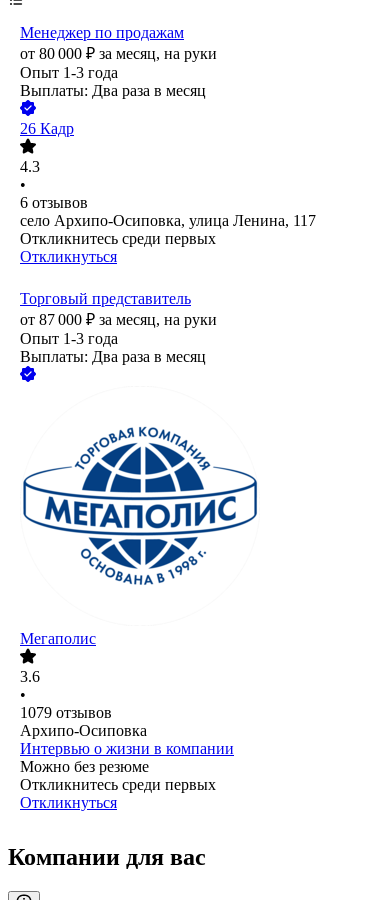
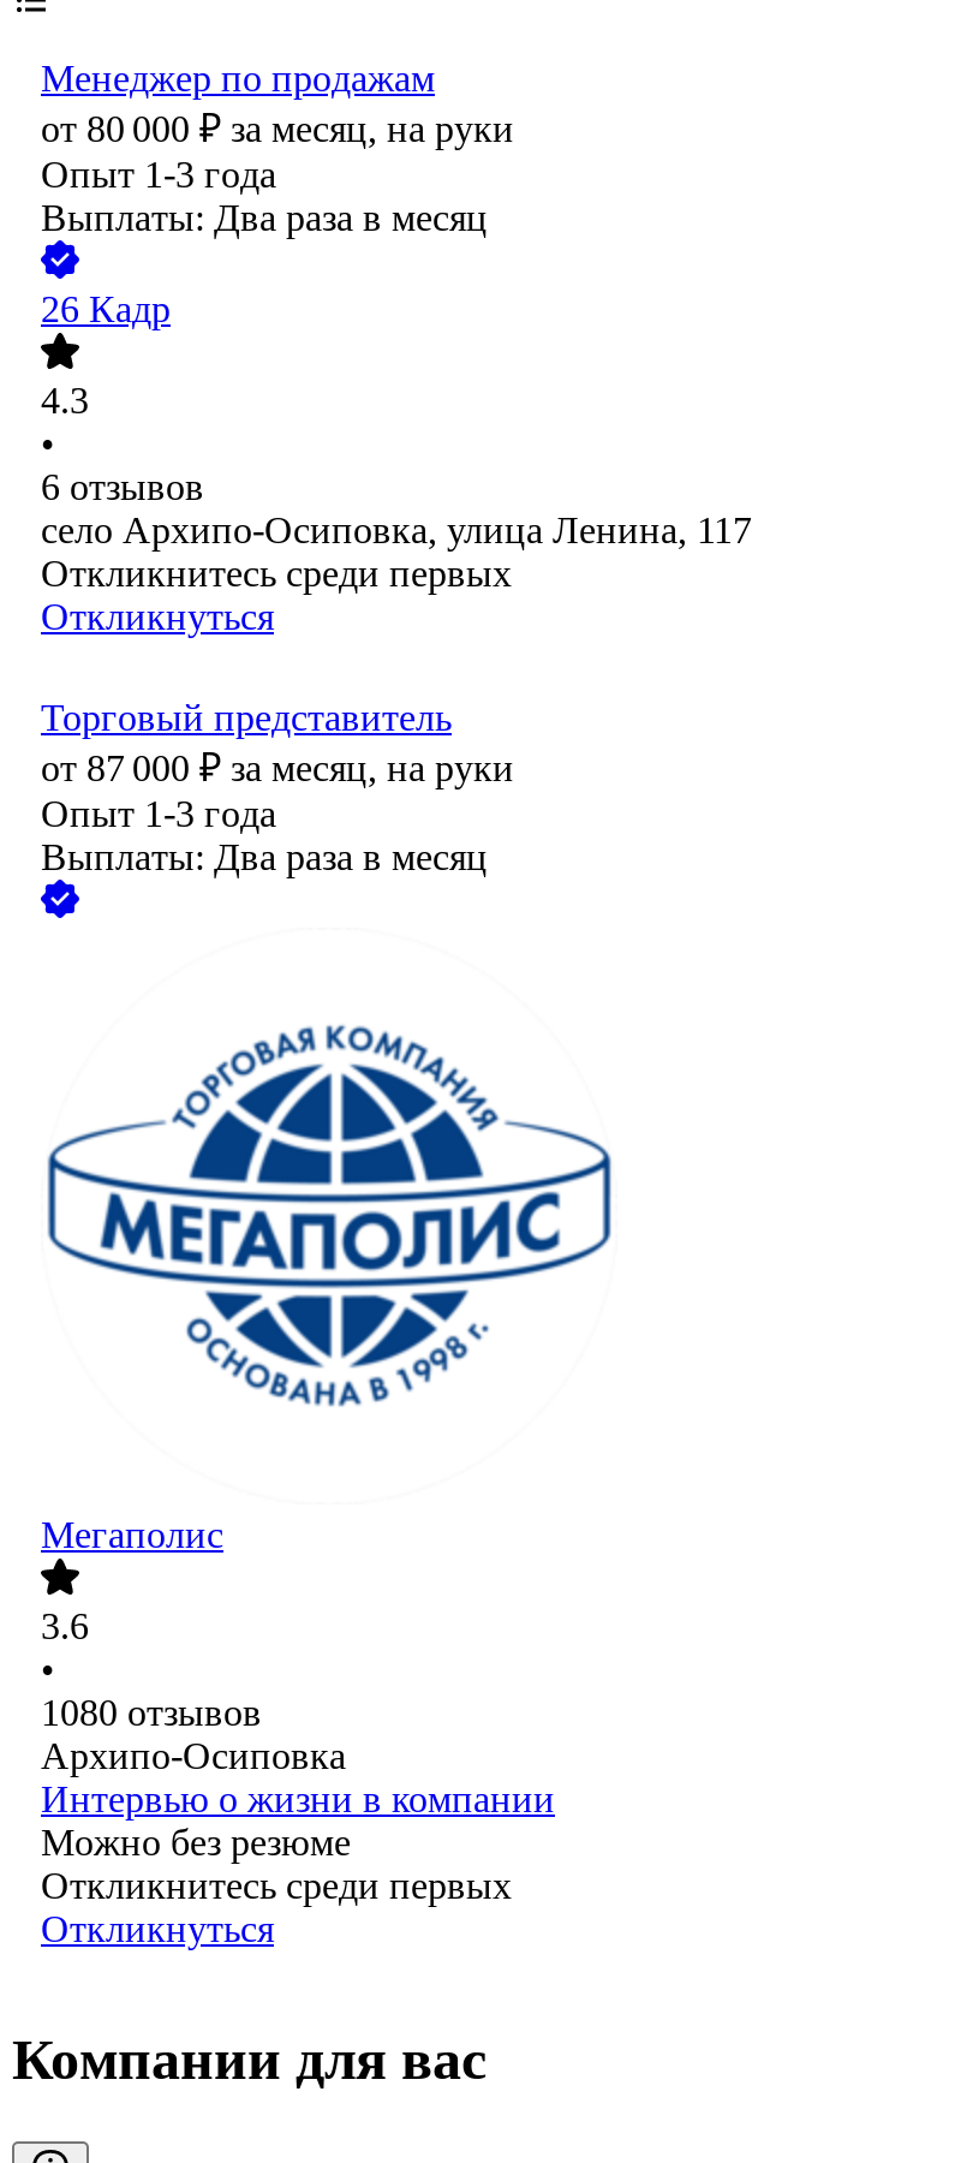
- 1079 отзывов
+ 1080 отзывов
